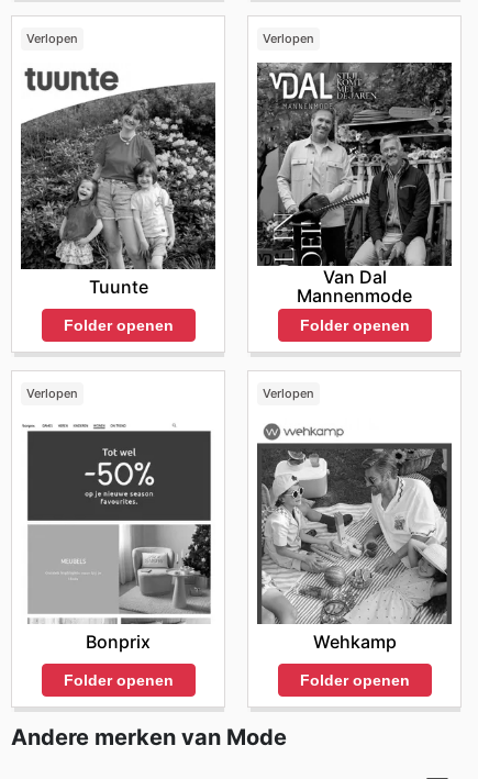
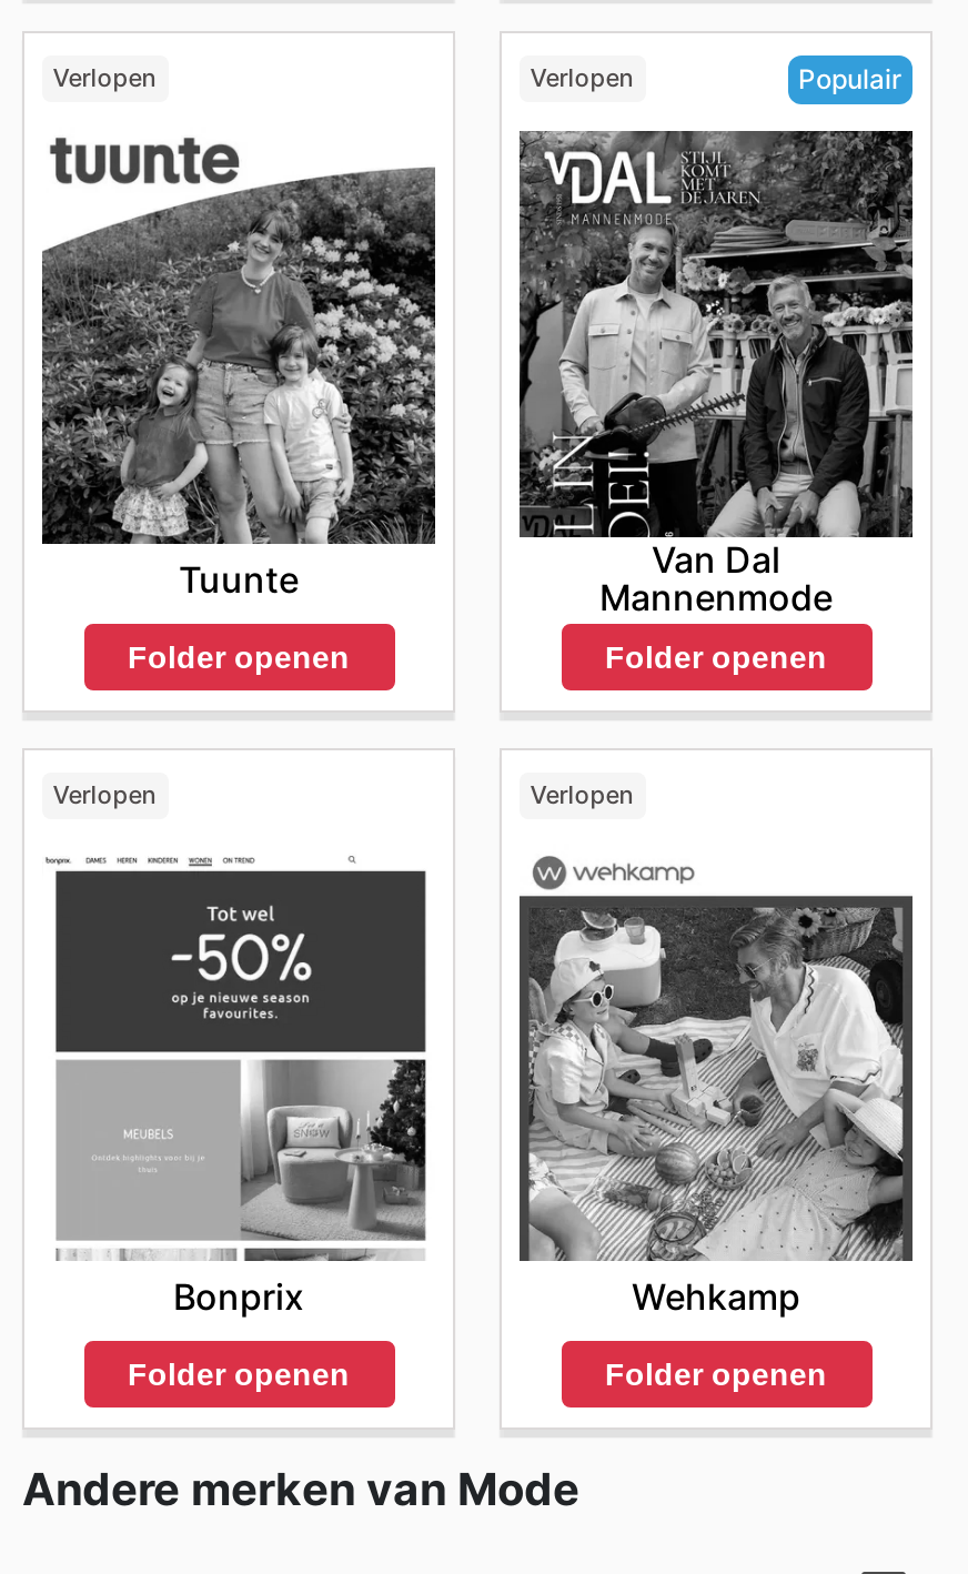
+ Populair
